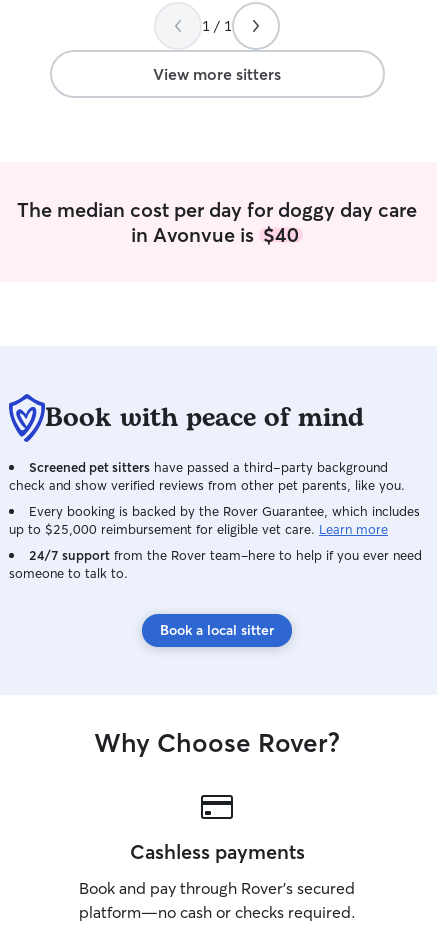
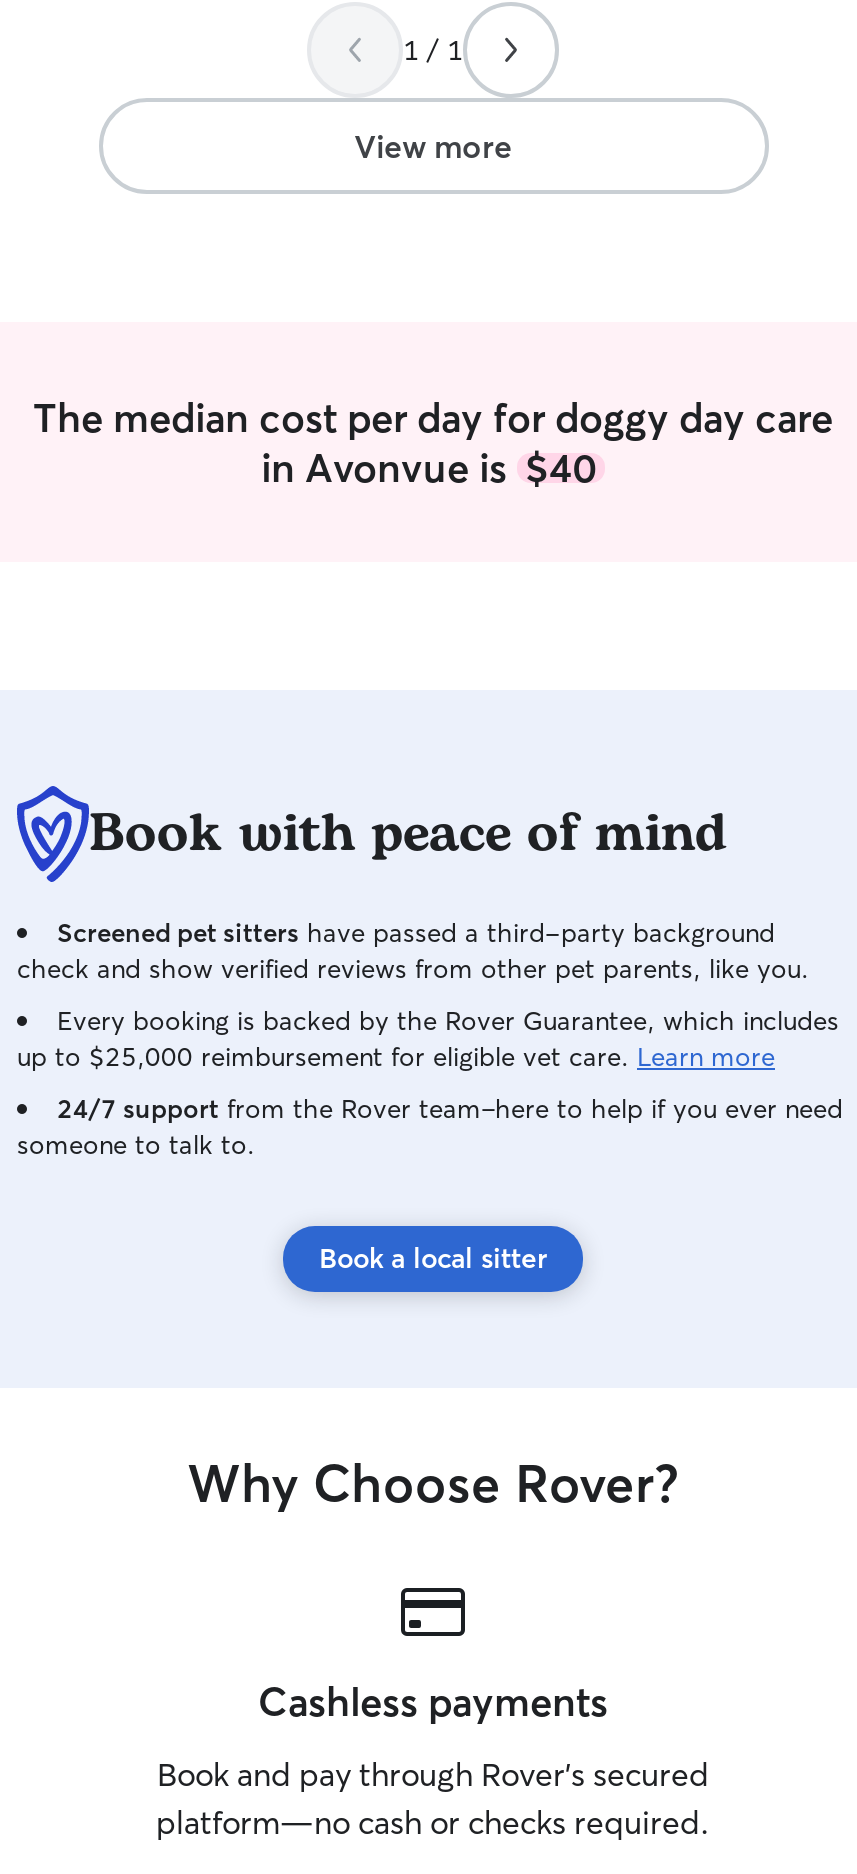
- View more sitters
+ View more
